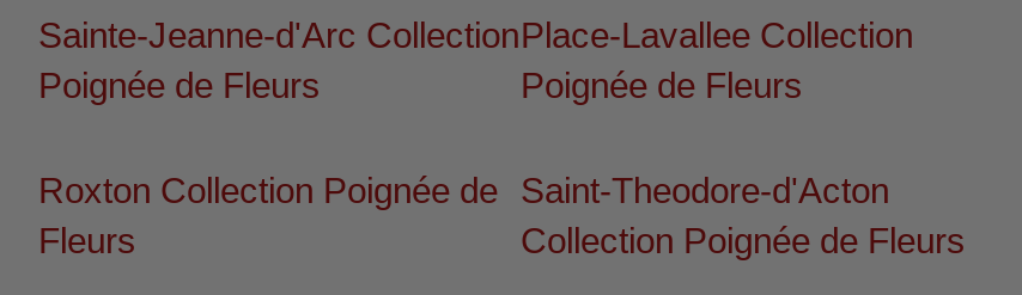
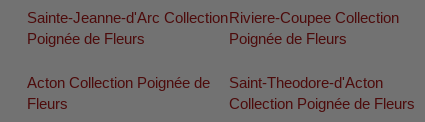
- Place-Lavallee Collection
+ Riviere-Coupee Collection

- Roxton Collection Poignée de
+ Acton Collection Poignée de
